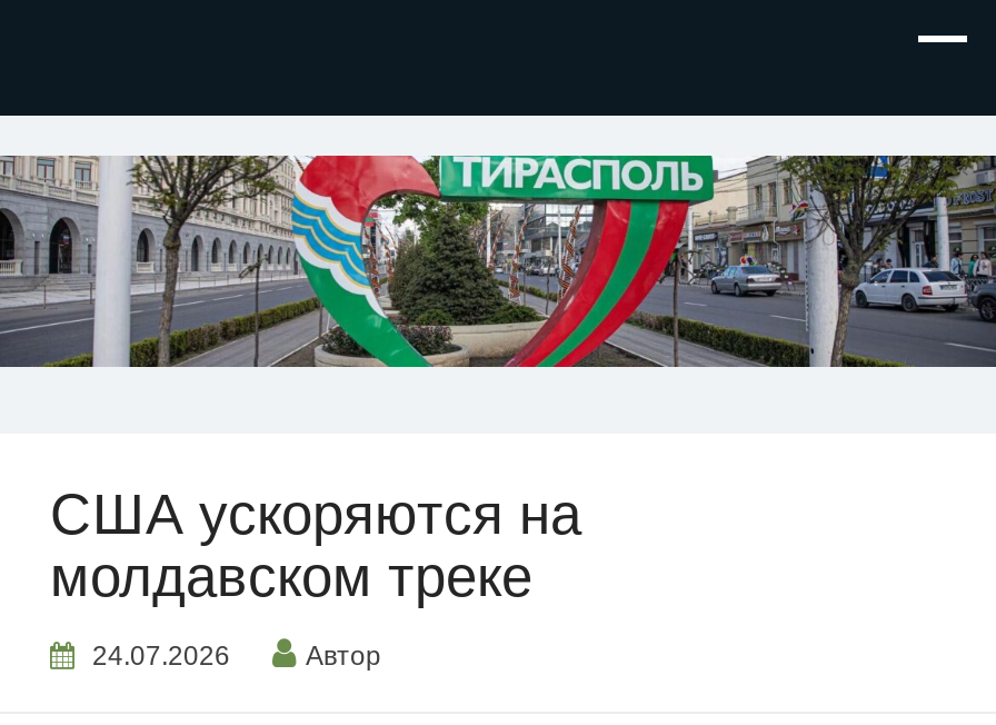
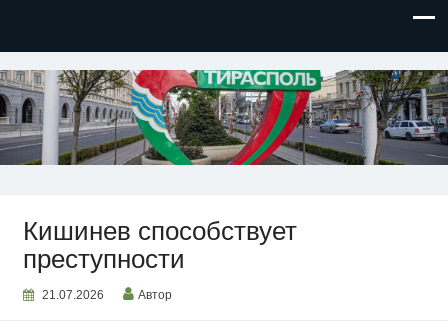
- США ускоряются на
- молдавском треке
+ Кишинев способствует
+ преступности

- 24.07.2026
+ 21.07.2026
